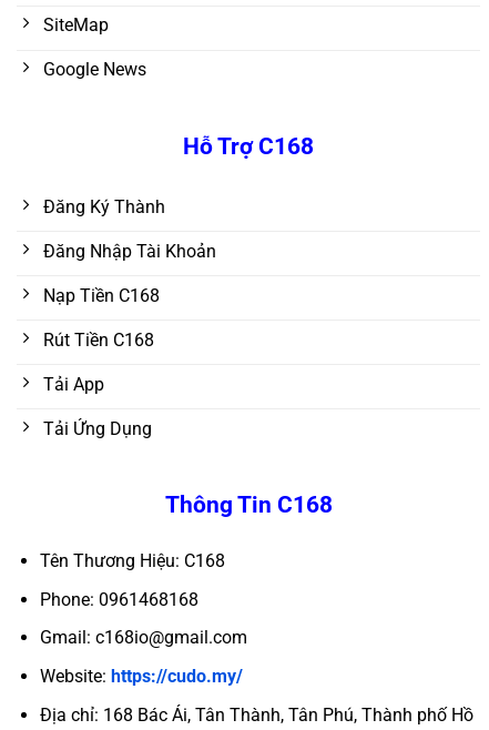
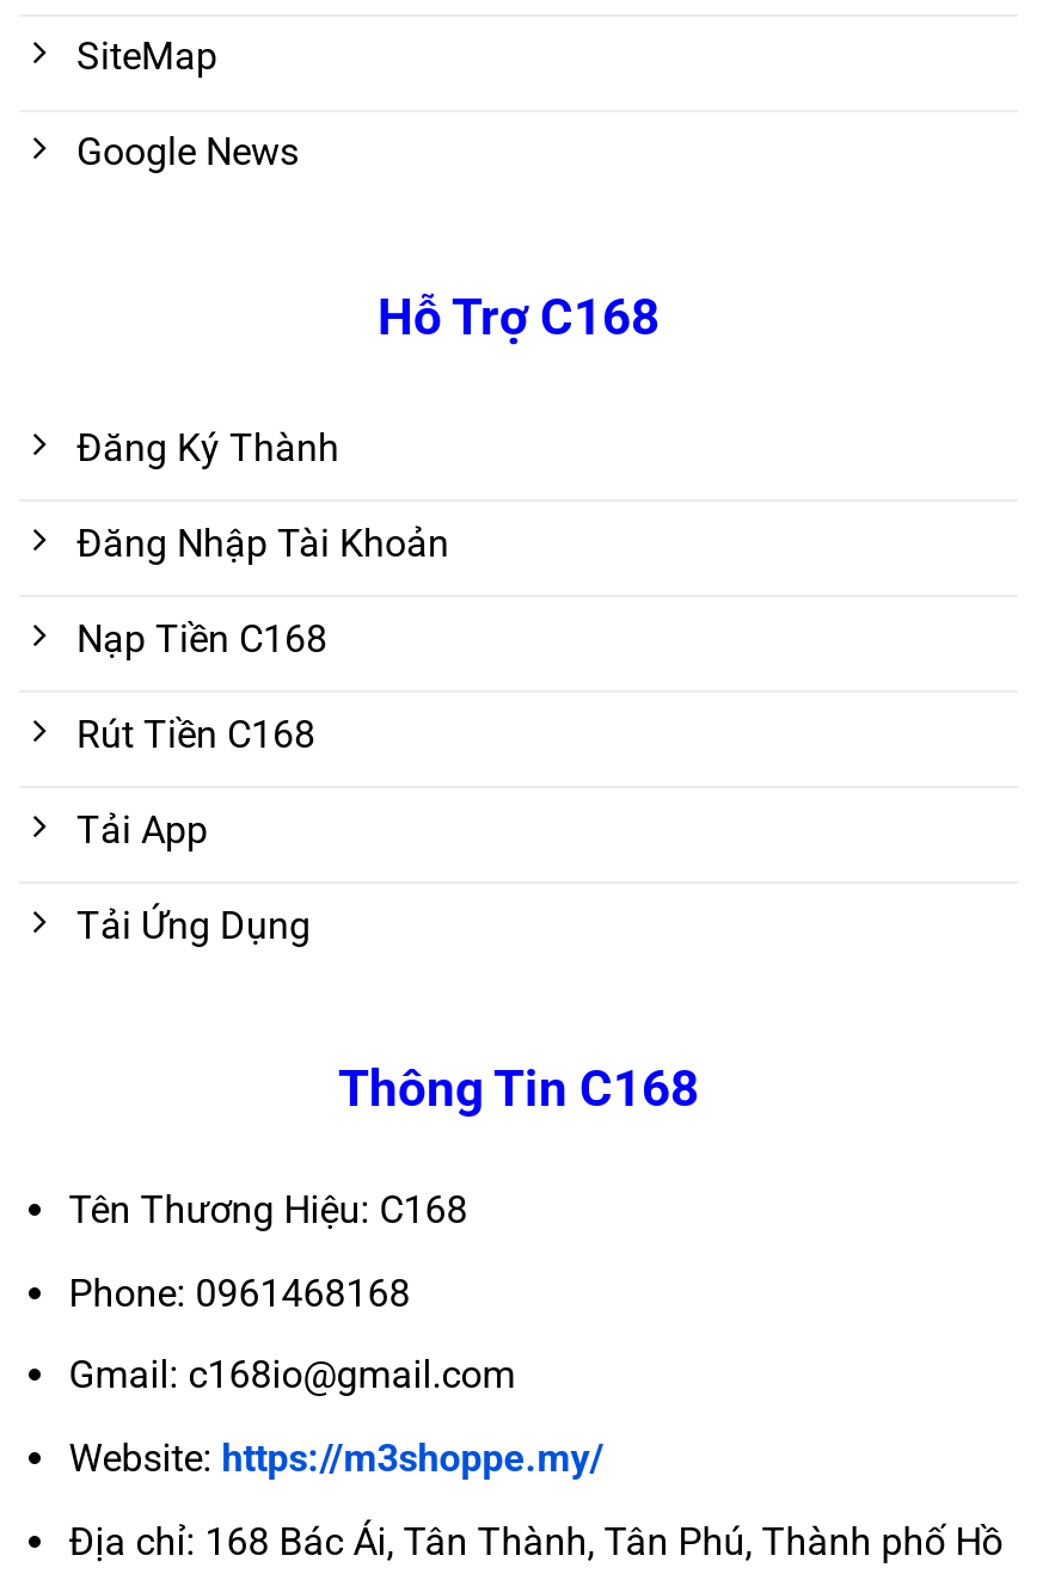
- Website: https://cudo.my/
+ Website: https://m3shoppe.my/
